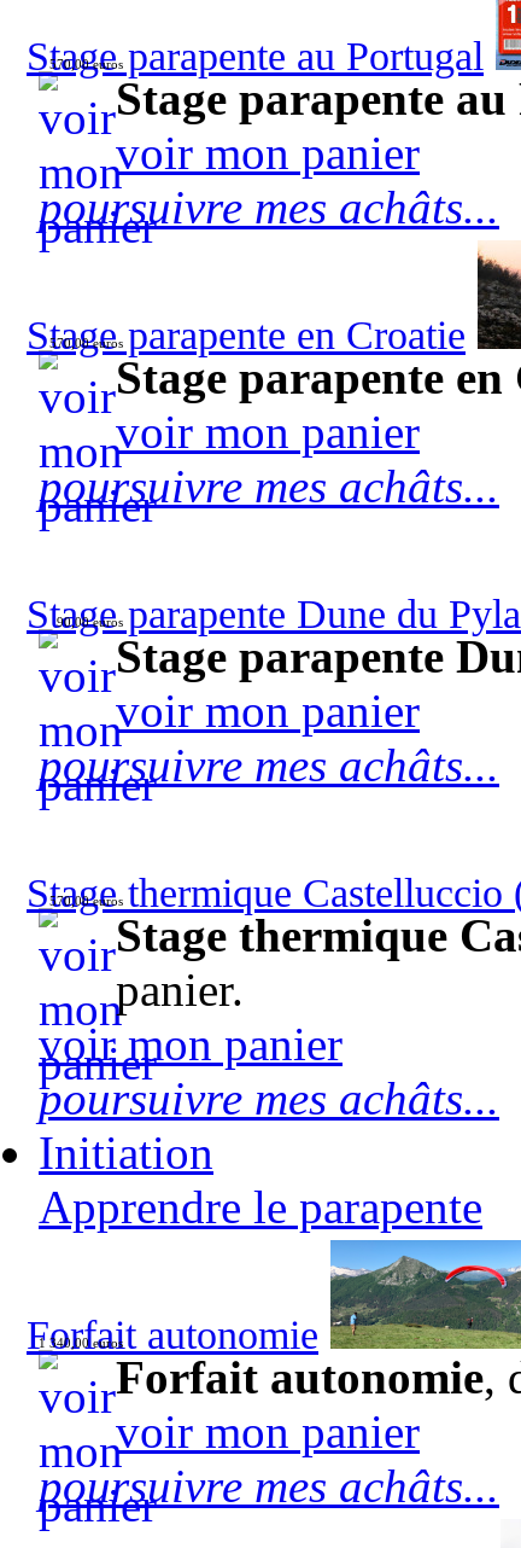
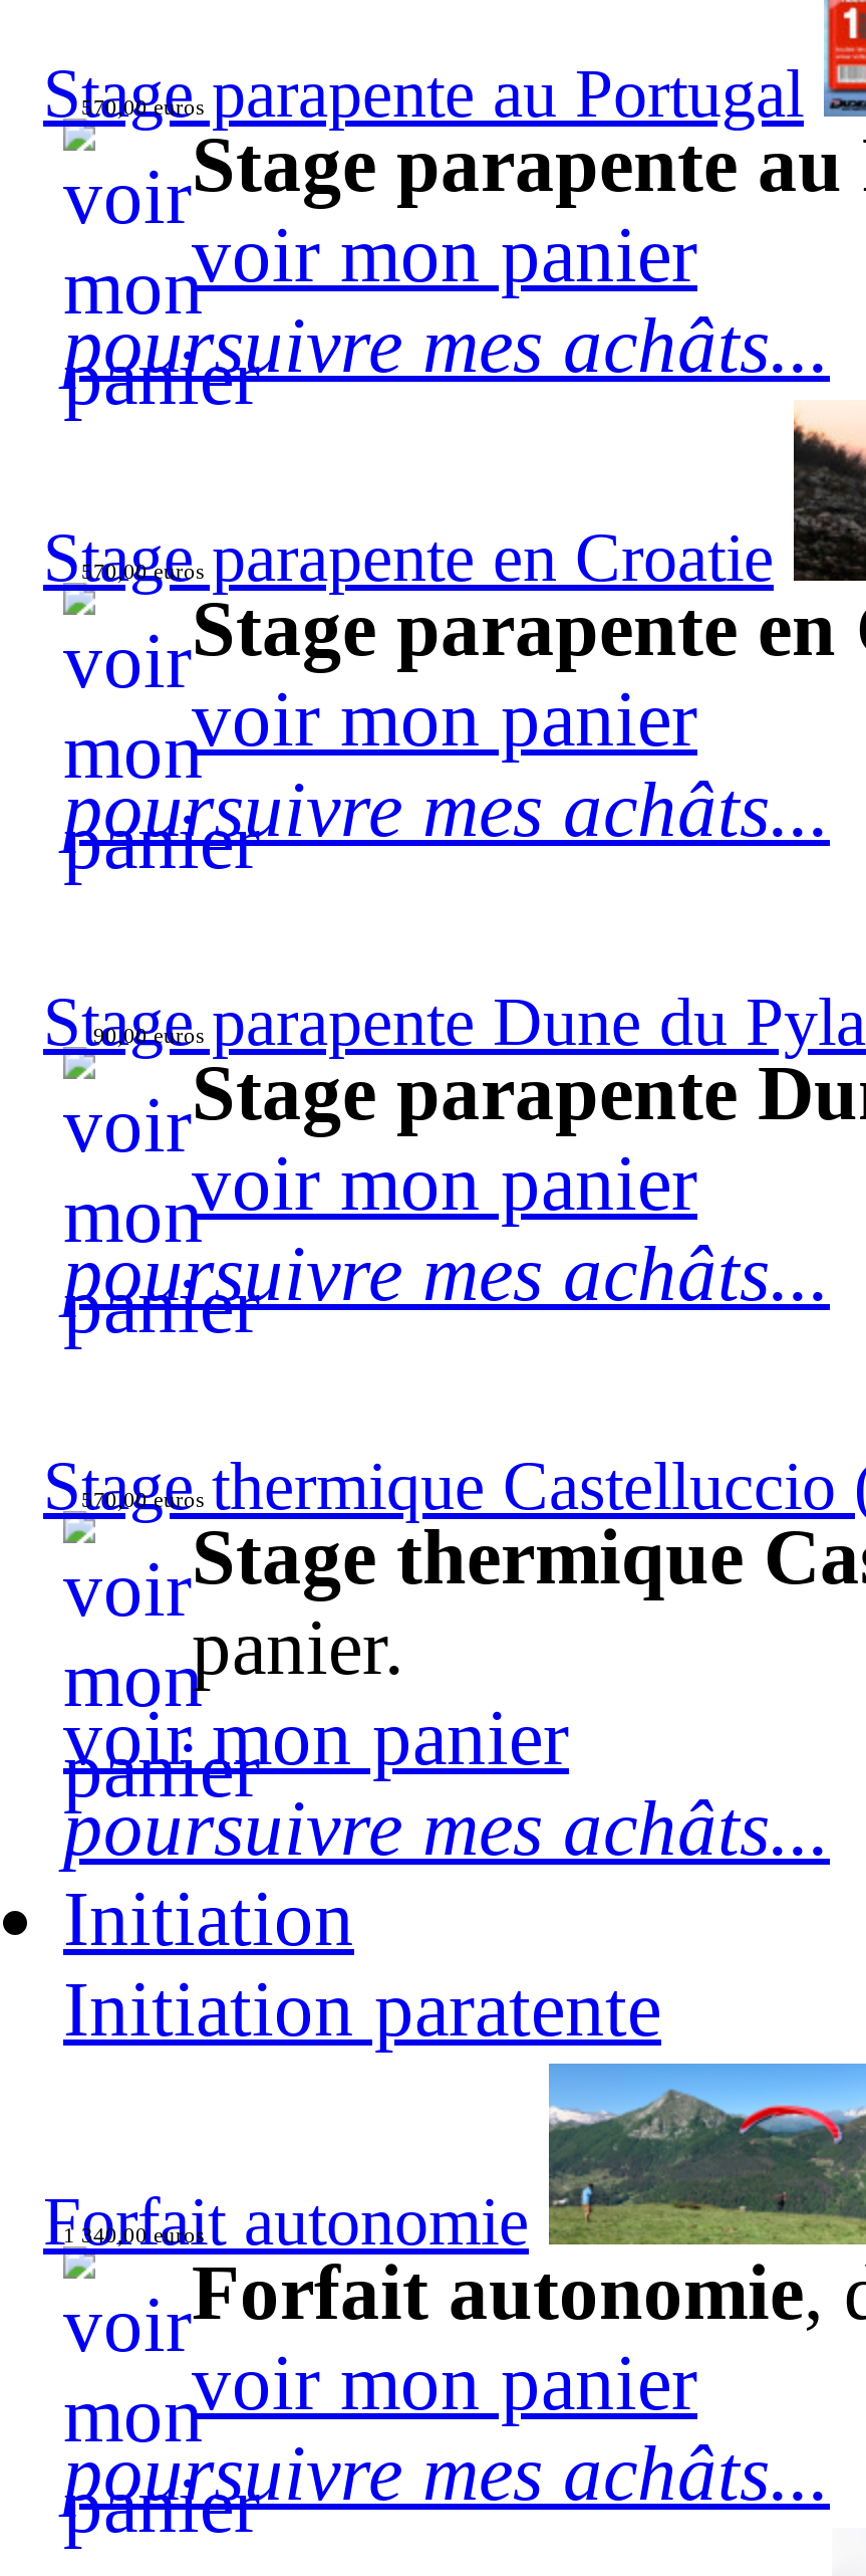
- Apprendre le parapente
+ Initiation paratente
